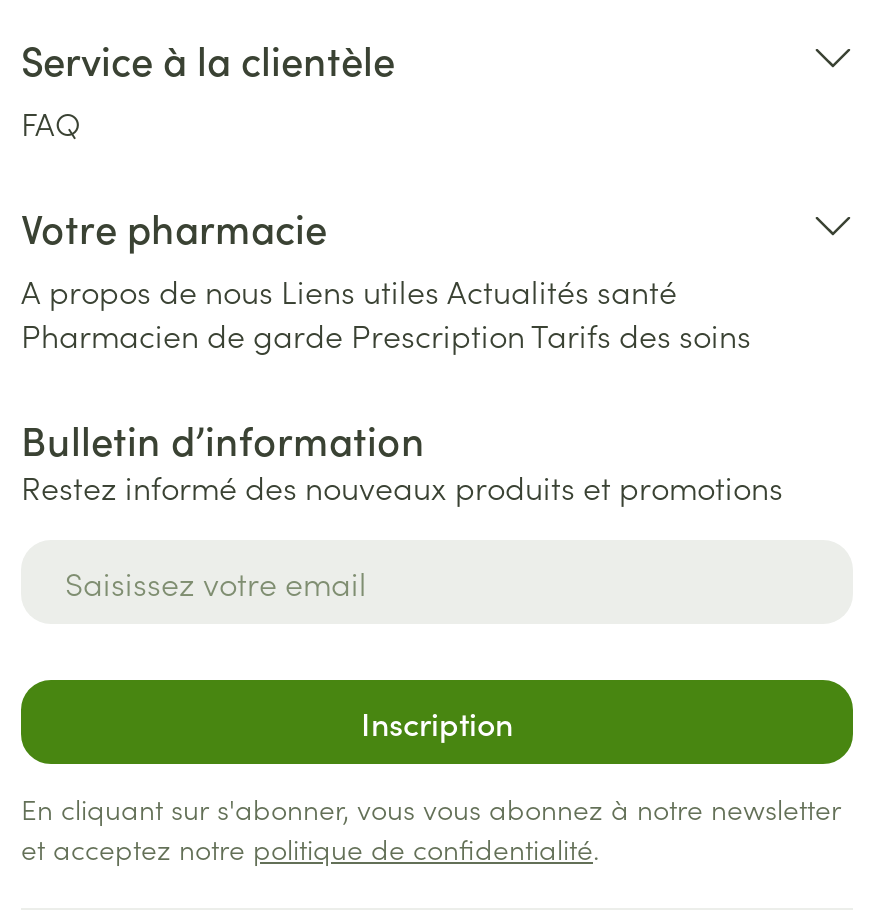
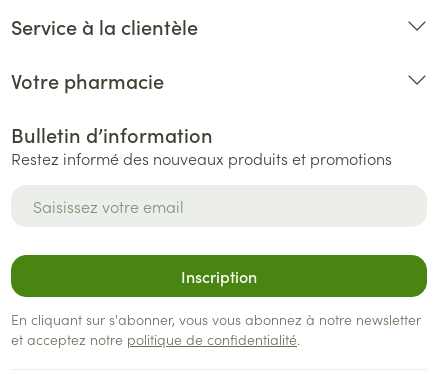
- FAQ

- A propos de nous Liens utiles Actualités santé
- Pharmacien de garde Prescription Tarifs des soins
